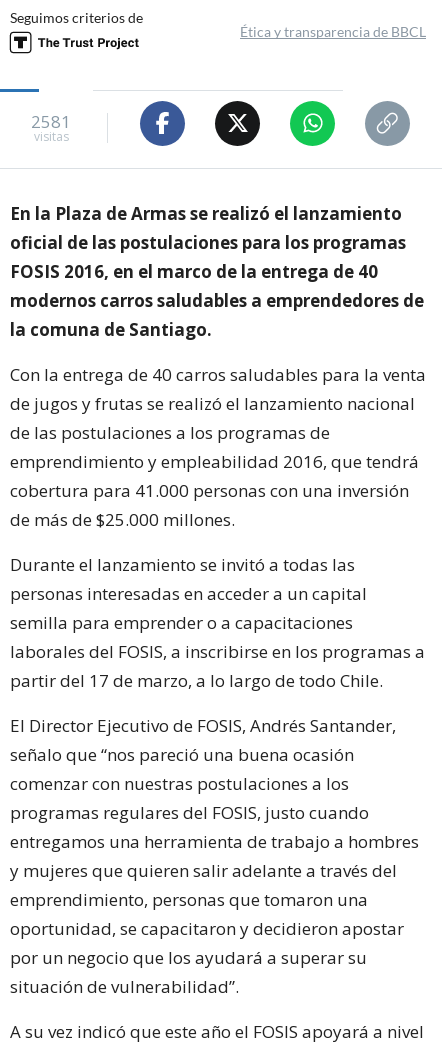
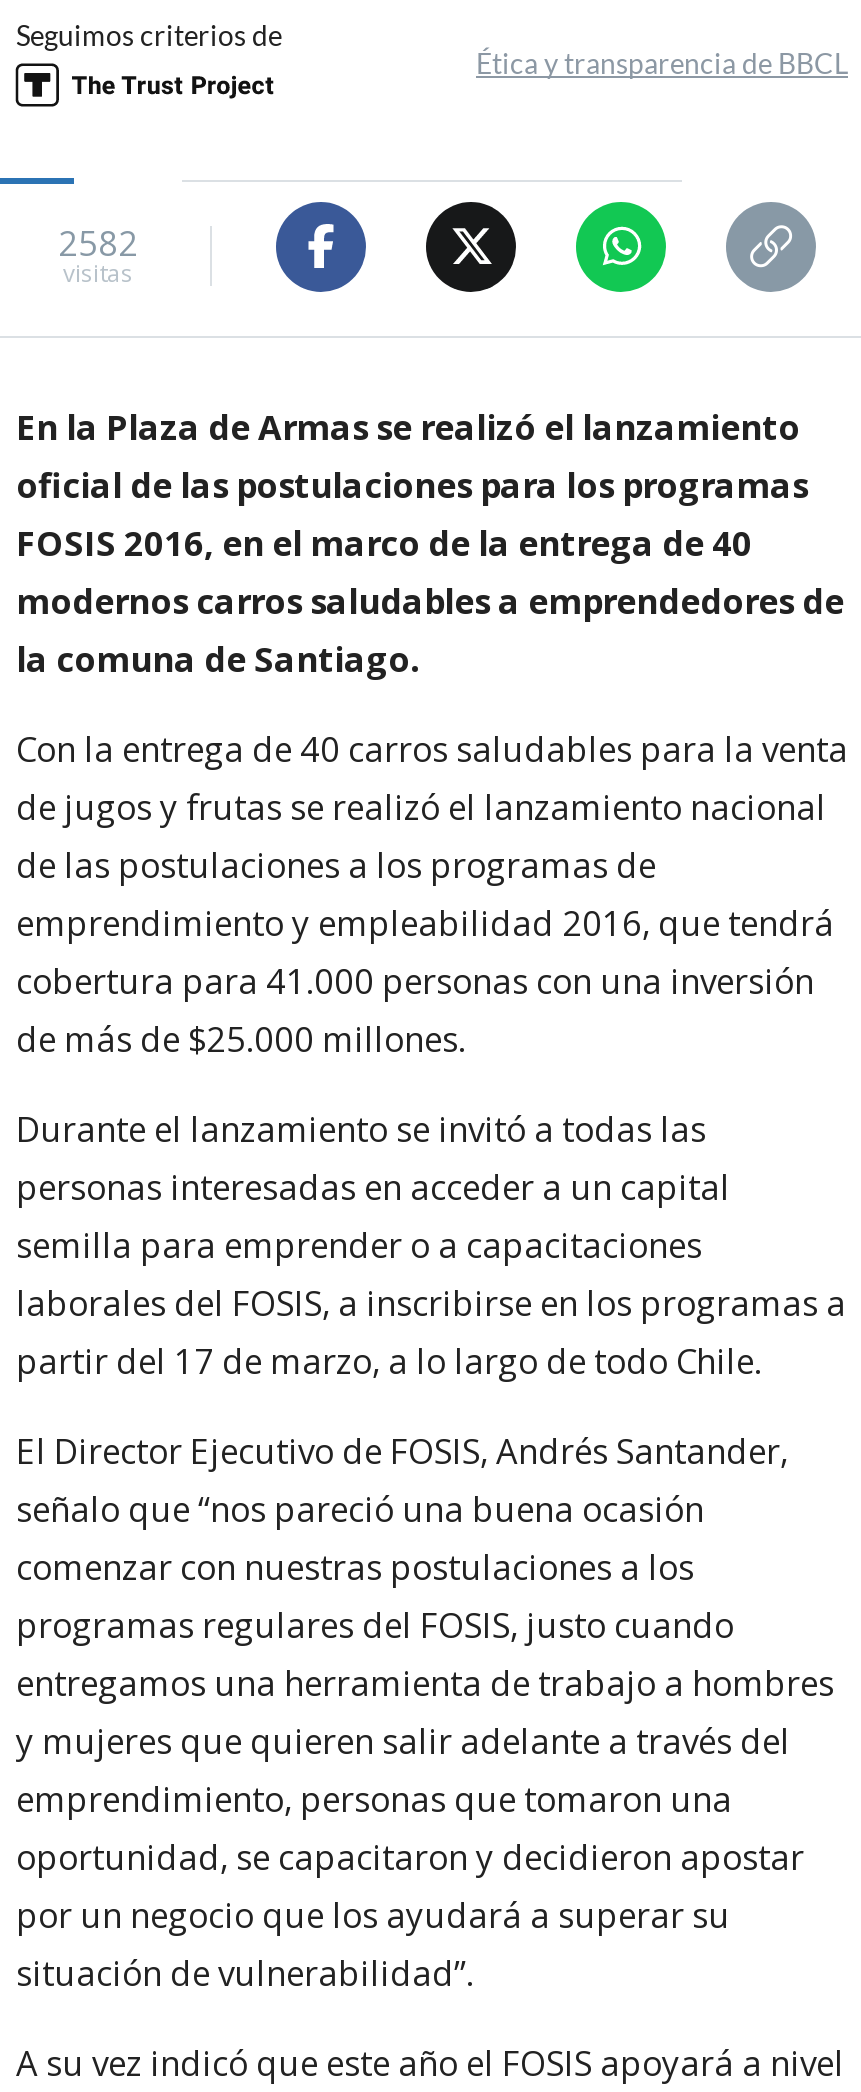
- 2581
+ 2582
